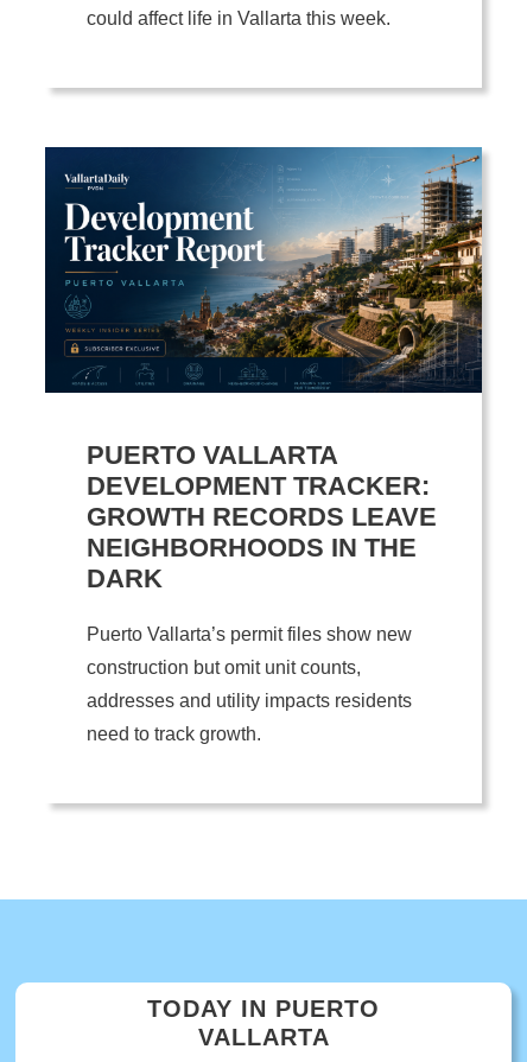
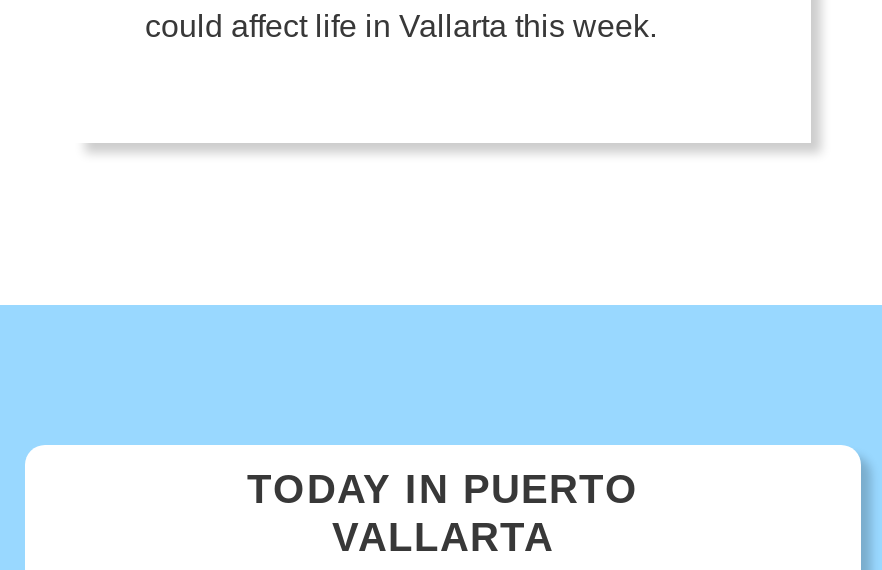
- [image]
- PUERTO VALLARTA
- DEVELOPMENT TRACKER:
- GROWTH RECORDS LEAVE
- NEIGHBORHOODS IN THE
- DARK
- Puerto Vallarta’s permit files show new
- construction but omit unit counts,
- addresses and utility impacts residents
- need to track growth.
